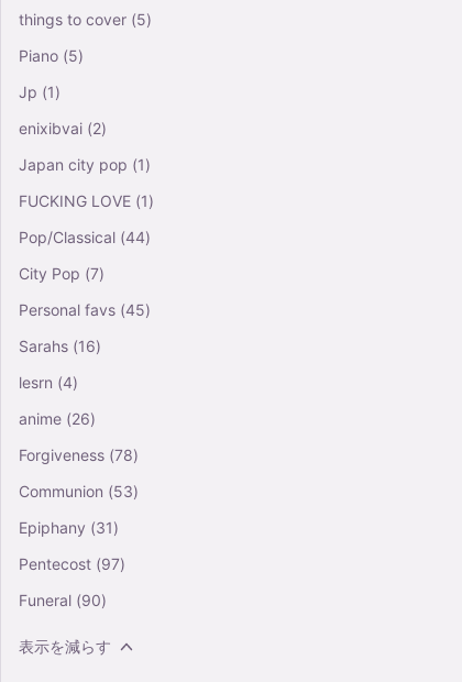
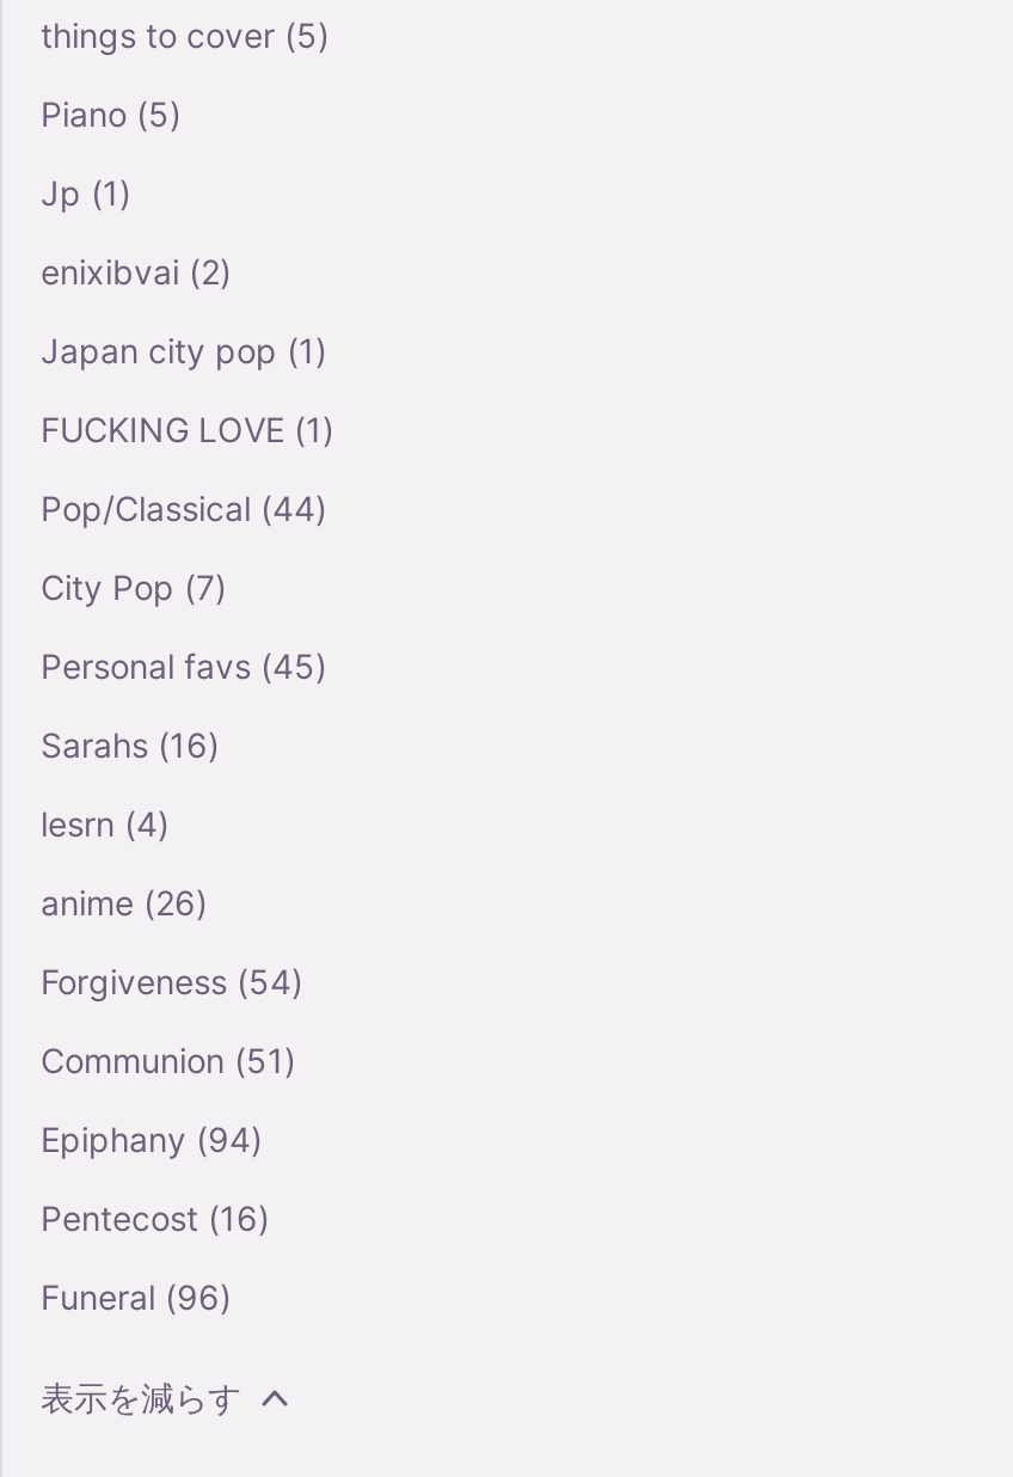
- Forgiveness (78)
+ Forgiveness (54)

- Communion (53)
+ Communion (51)

- Epiphany (31)
+ Epiphany (94)

- Pentecost (97)
+ Pentecost (16)

- Funeral (90)
+ Funeral (96)
